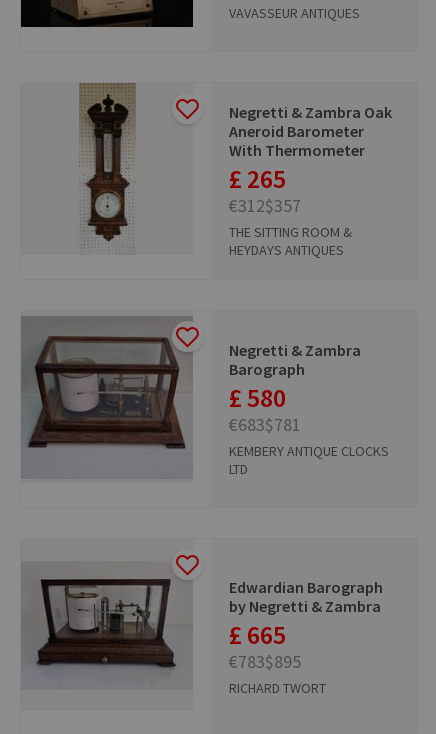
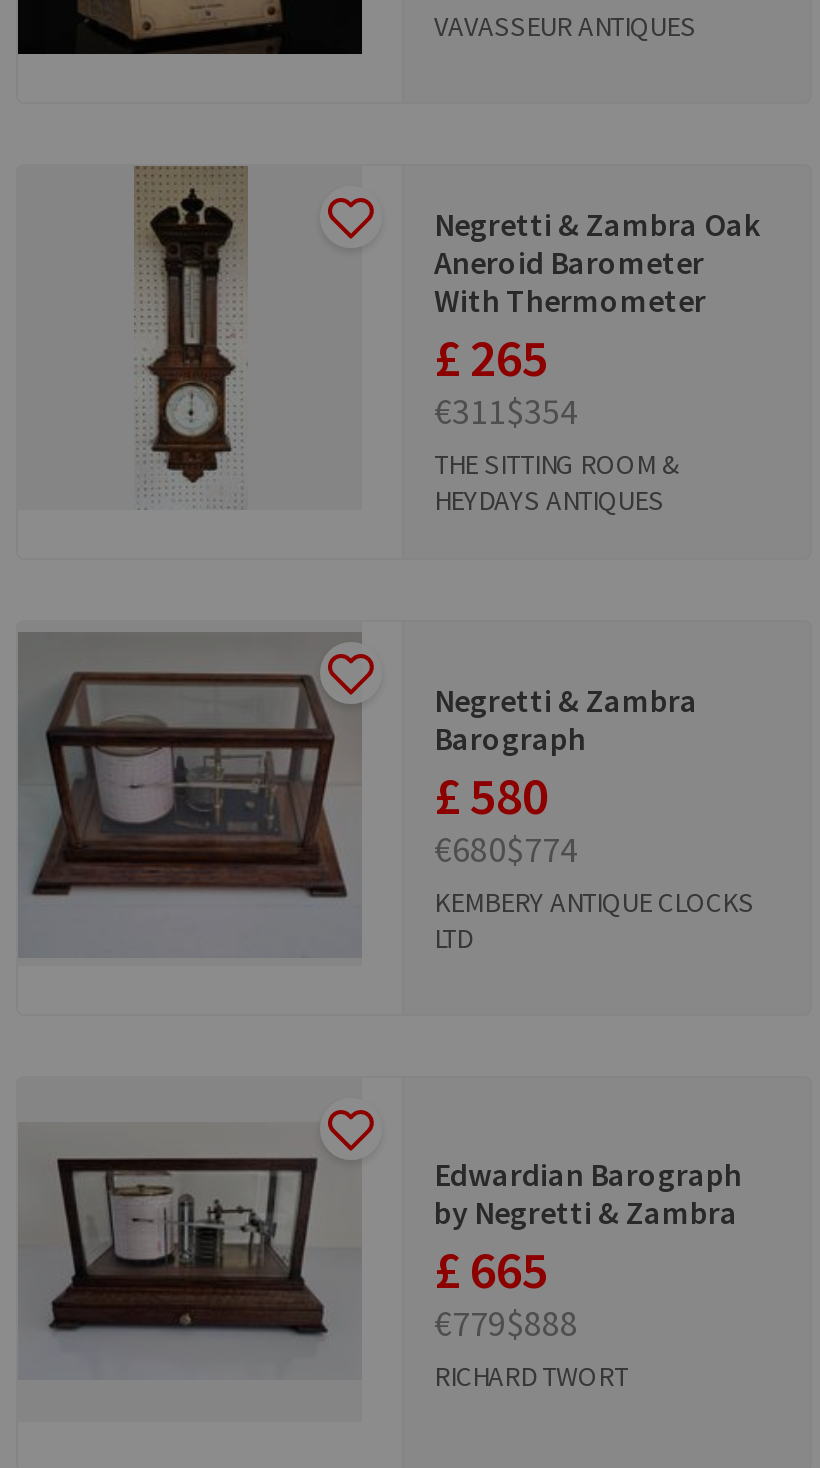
- €312$357
+ €311$354

- €683$781
+ €680$774

- €783$895
+ €779$888
